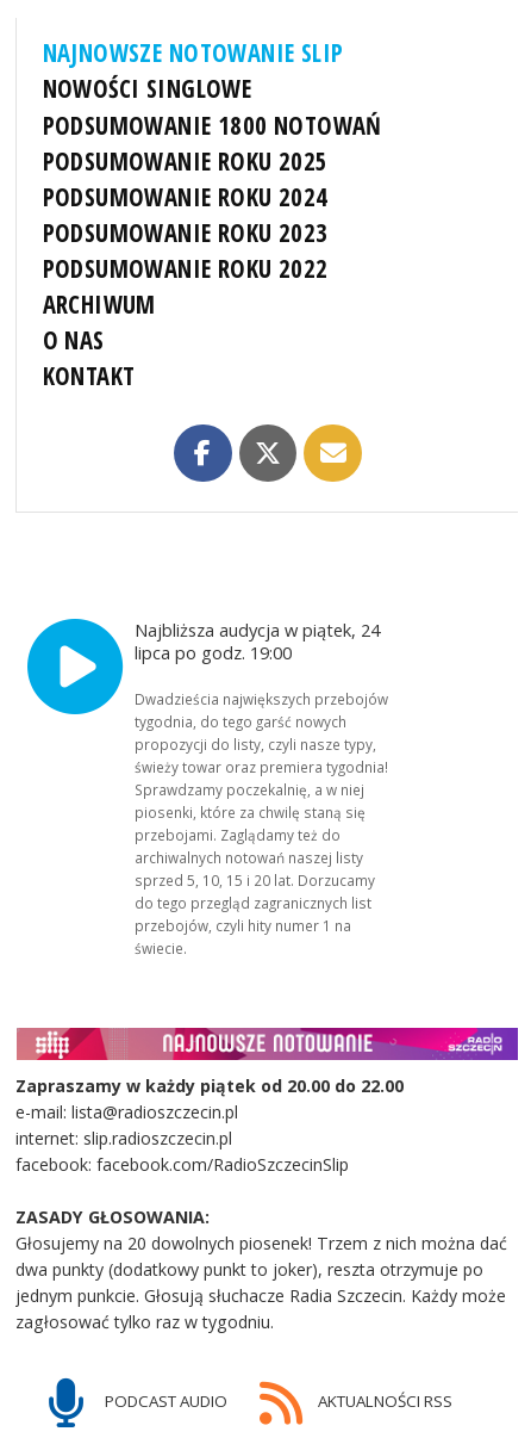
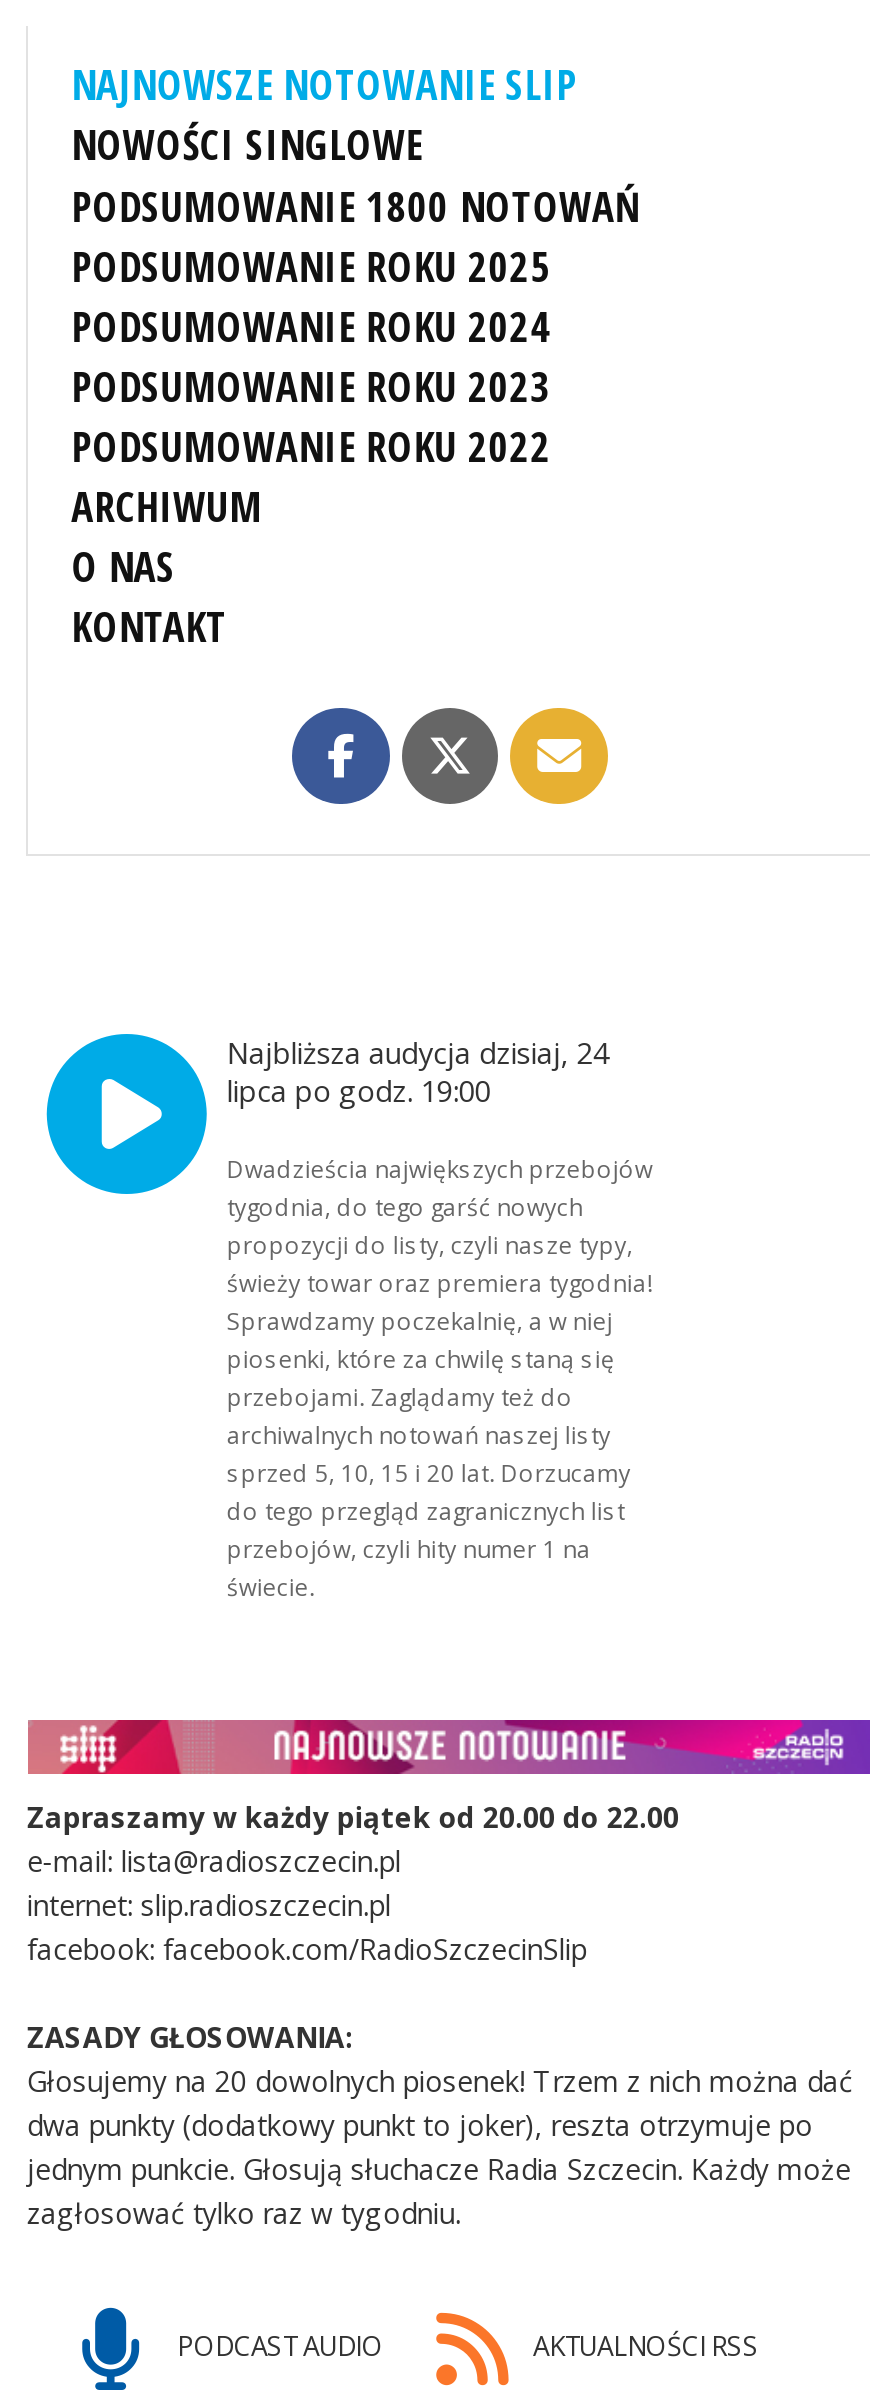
- Najbliższa audycja w piątek, 24
+ Najbliższa audycja dzisiaj, 24
